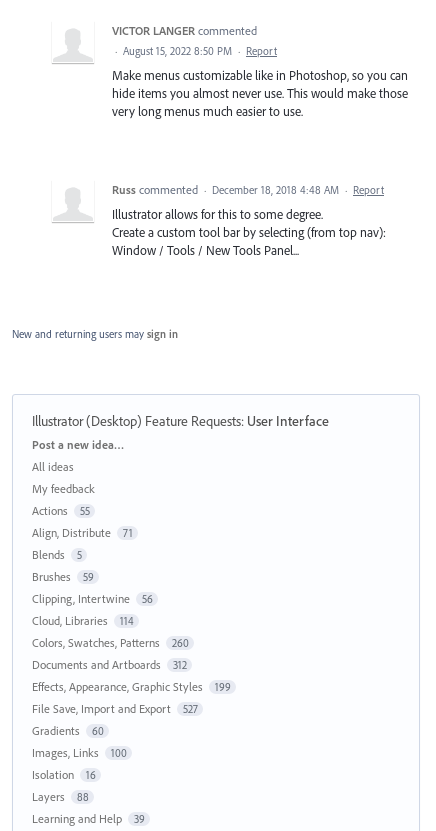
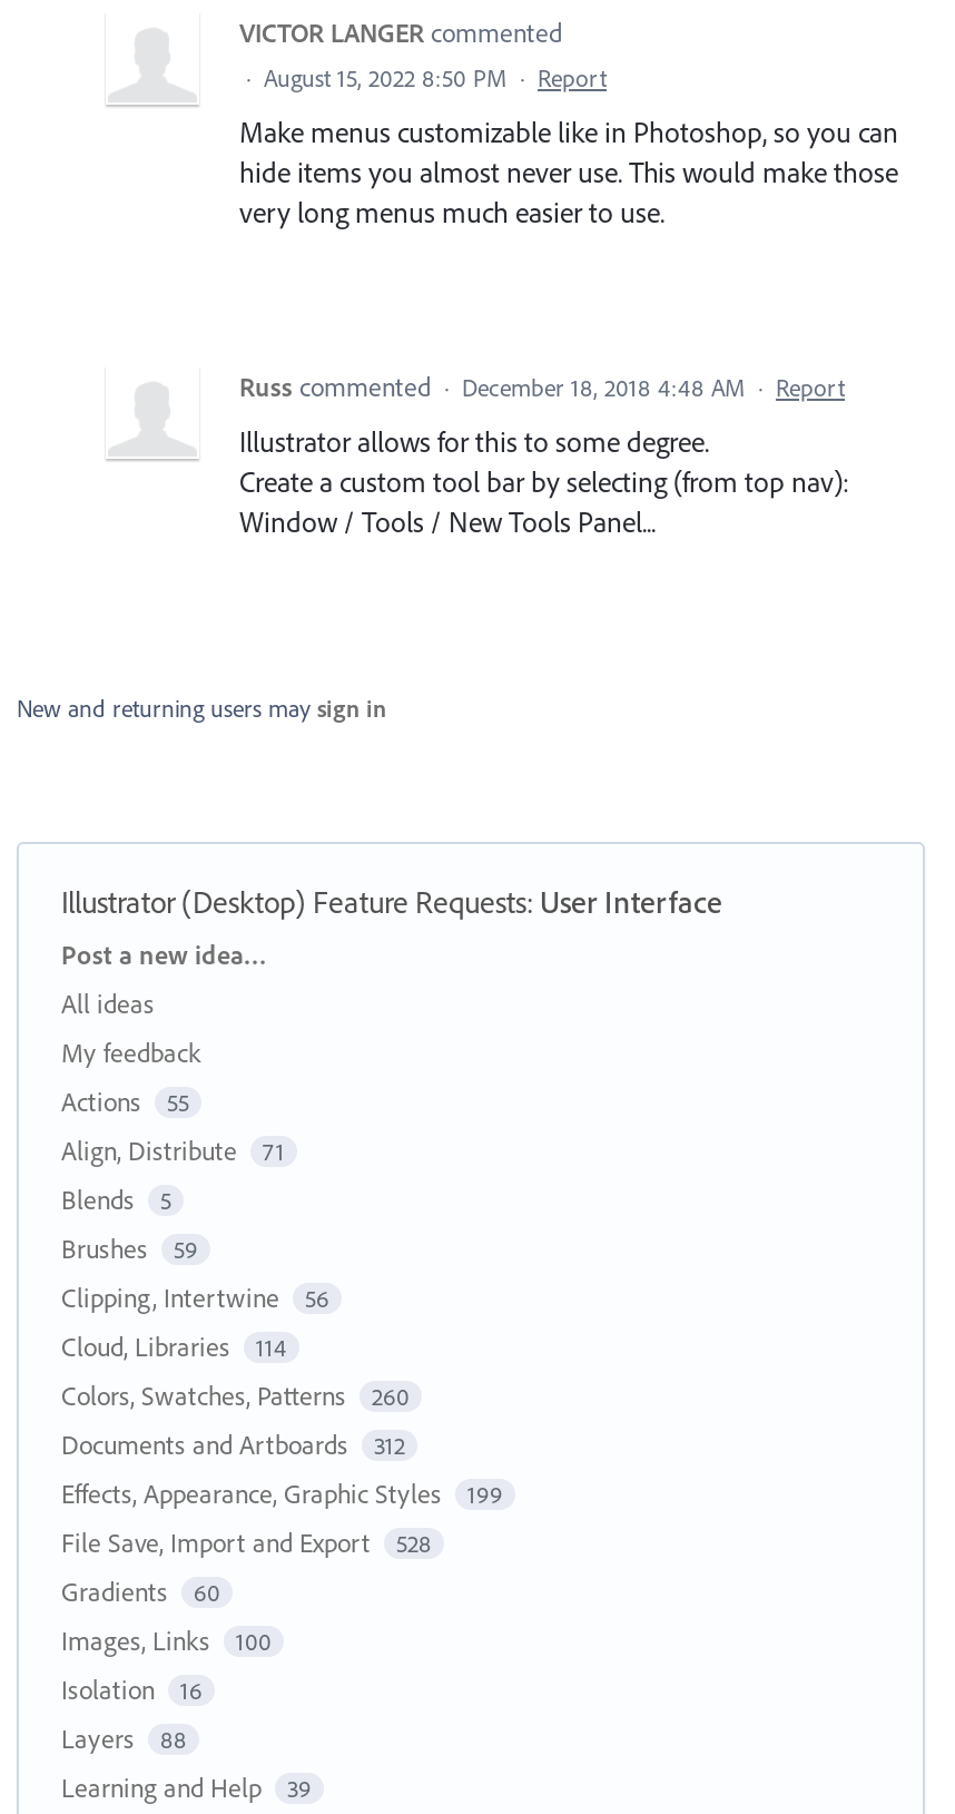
- File Save, Import and Export 527
+ File Save, Import and Export 528
